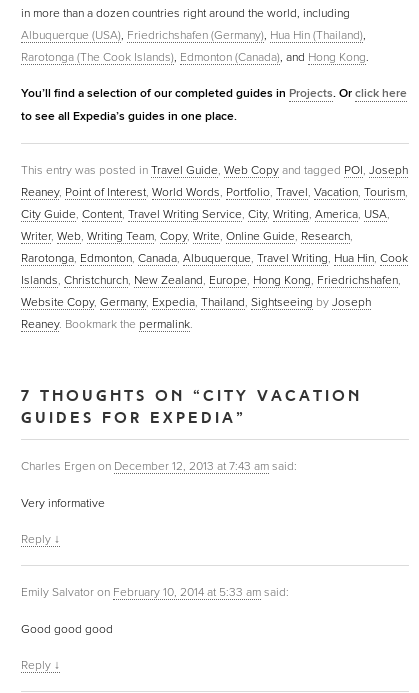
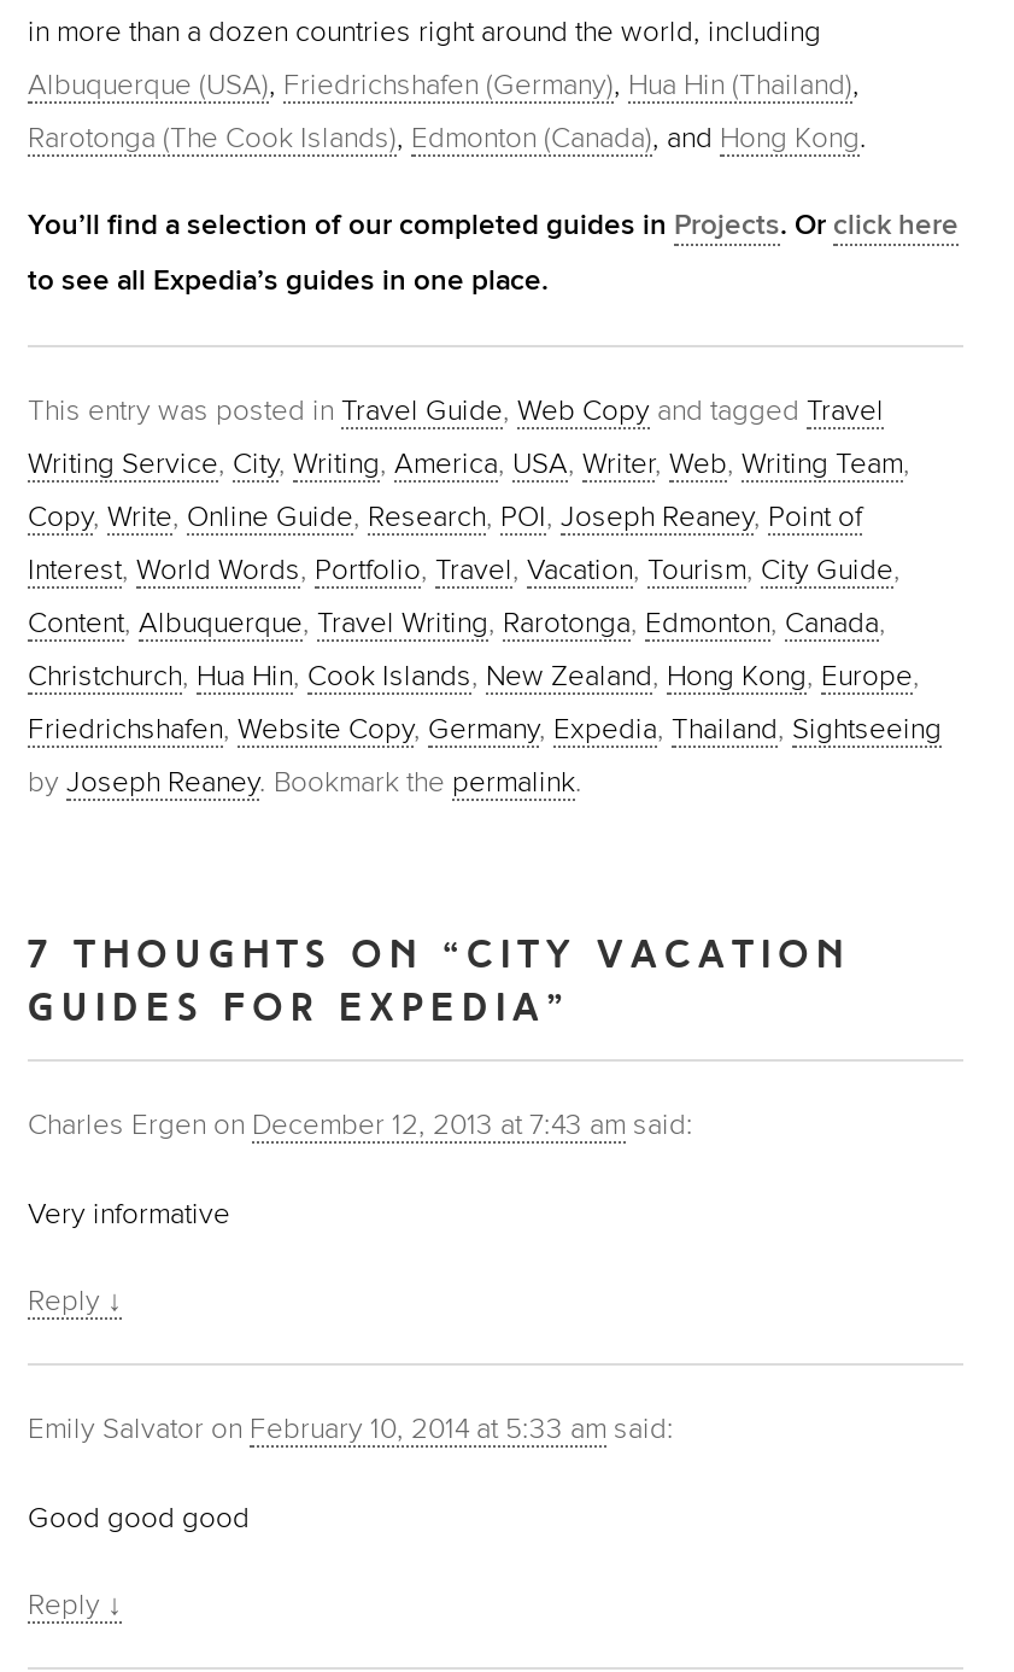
- This entry was posted in Travel Guide, Web Copy and tagged POI, Joseph
+ This entry was posted in Travel Guide, Web Copy and tagged Travel

- Reaney, Point of Interest, World Words, Portfolio, Travel, Vacation, Tourism,
+ Writing Service, City, Writing, America, USA, Writer, Web, Writing Team,

- City Guide, Content, Travel Writing Service, City, Writing, America, USA,
+ Copy, Write, Online Guide, Research, POI, Joseph Reaney, Point of

- Writer, Web, Writing Team, Copy, Write, Online Guide, Research,
+ Interest, World Words, Portfolio, Travel, Vacation, Tourism, City Guide,

- Rarotonga, Edmonton, Canada, Albuquerque, Travel Writing, Hua Hin, Cook
+ Content, Albuquerque, Travel Writing, Rarotonga, Edmonton, Canada,

- Islands, Christchurch, New Zealand, Europe, Hong Kong, Friedrichshafen,
+ Christchurch, Hua Hin, Cook Islands, New Zealand, Hong Kong, Europe,

- Website Copy, Germany, Expedia, Thailand, Sightseeing by Joseph
+ Friedrichshafen, Website Copy, Germany, Expedia, Thailand, Sightseeing

- Reaney. Bookmark the permalink.
+ by Joseph Reaney. Bookmark the permalink.
